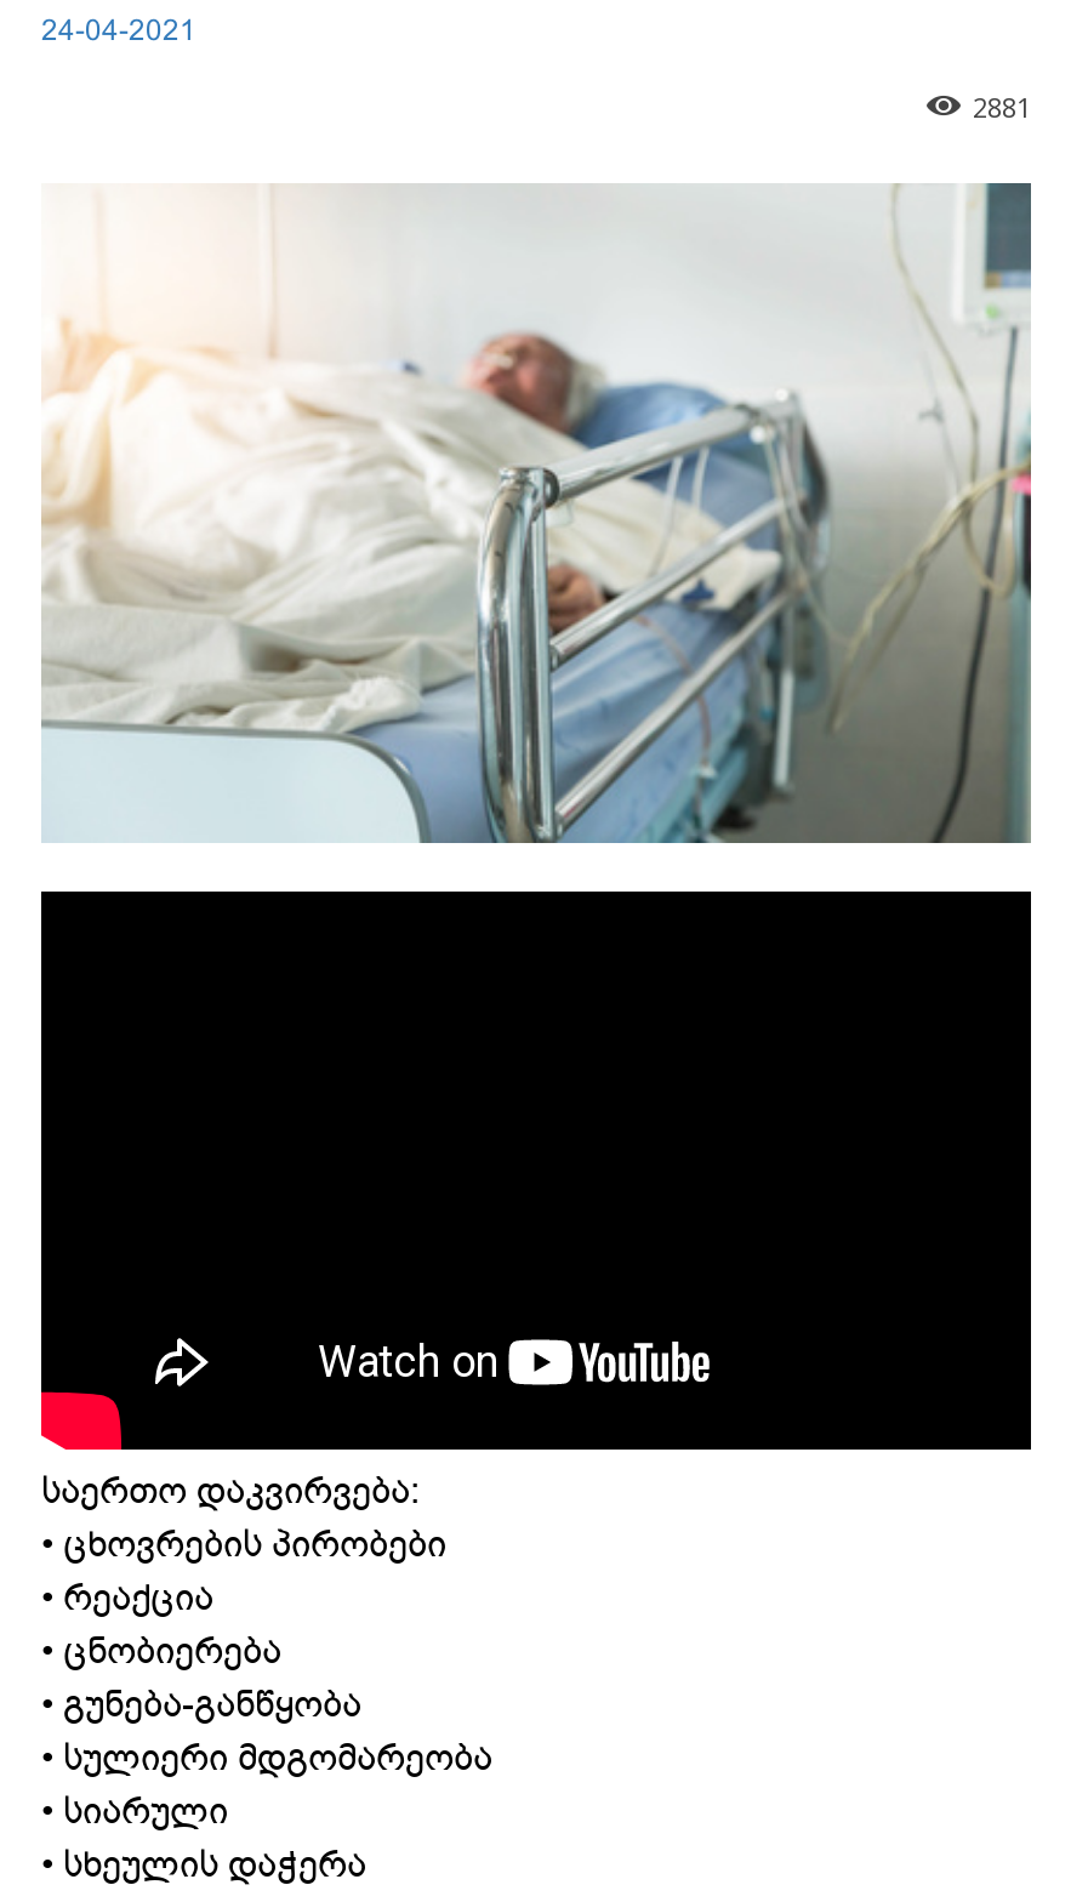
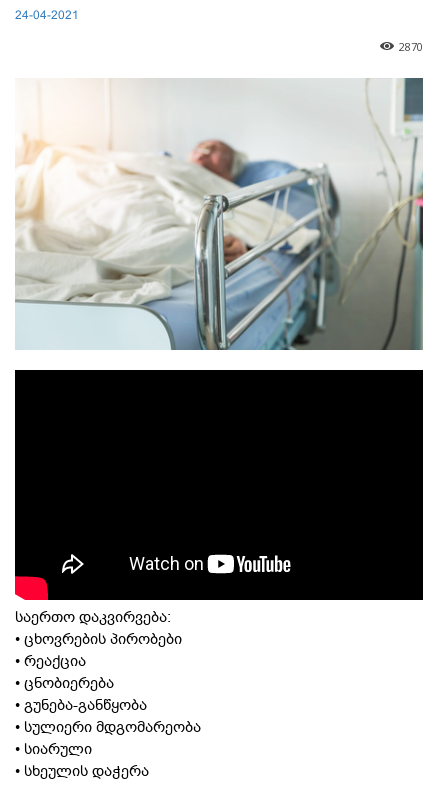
- 2881
+ 2870
